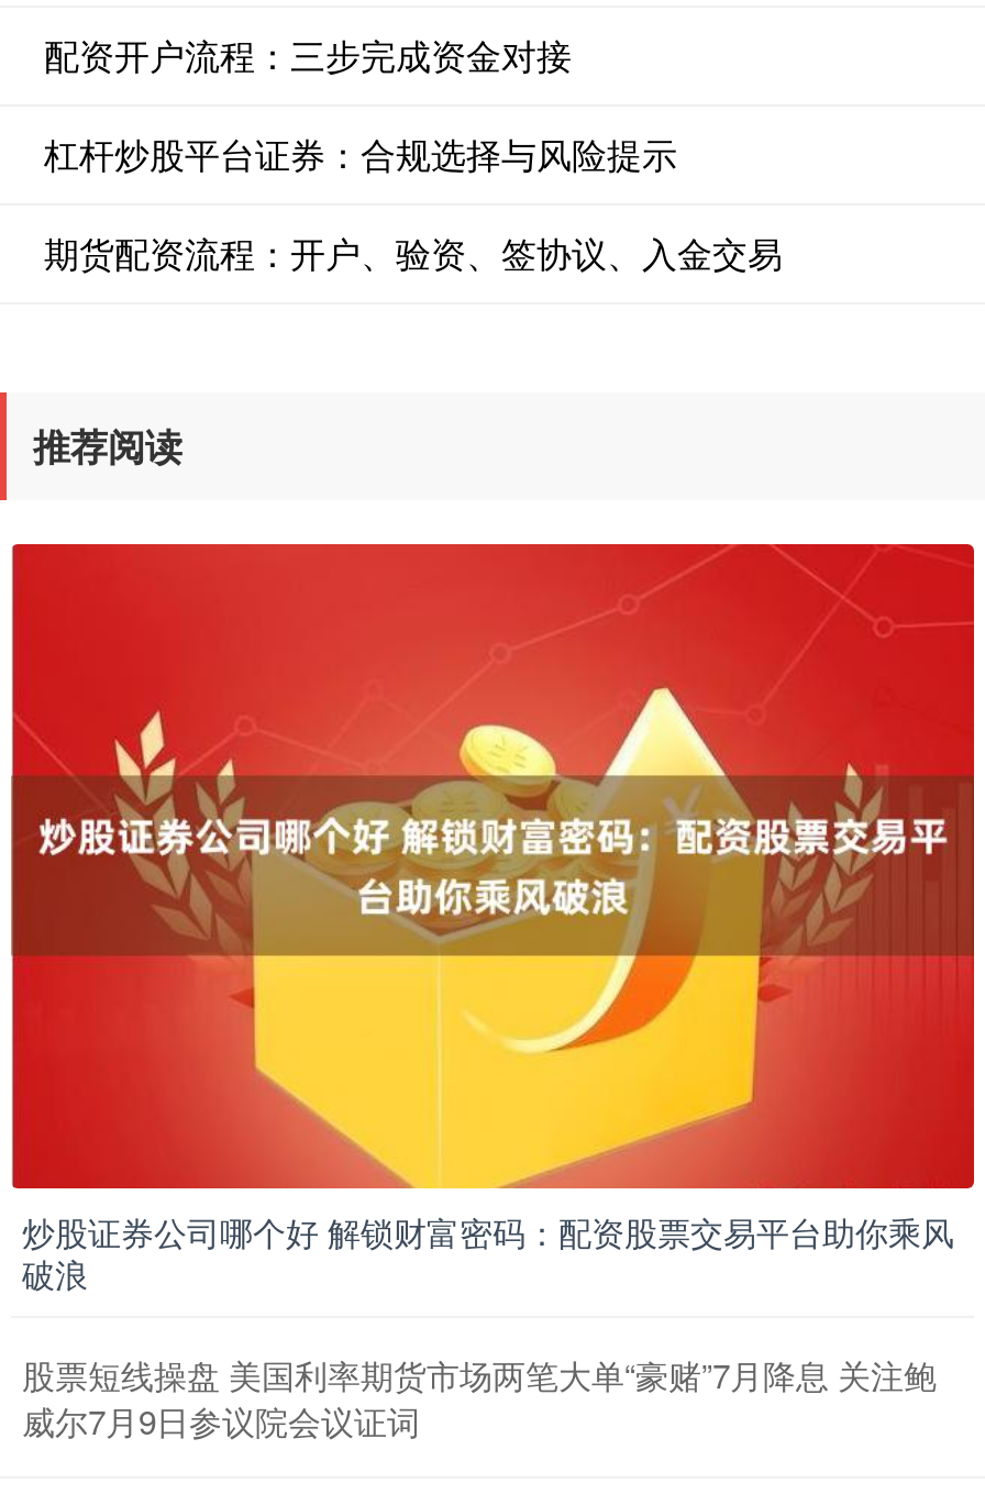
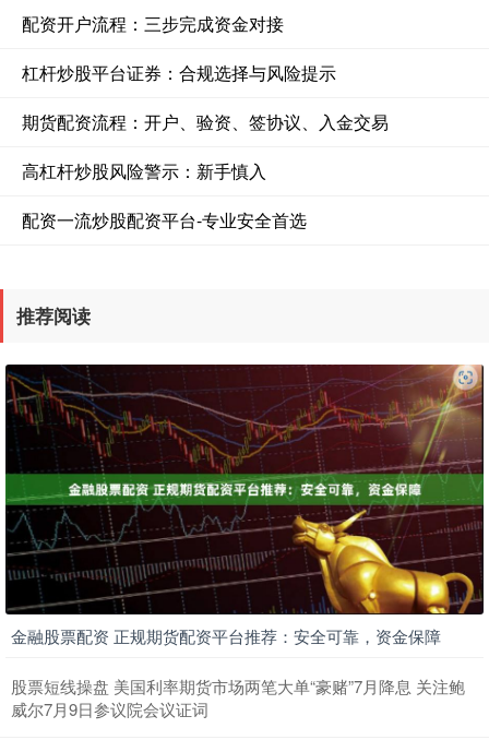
+ 高杠杆炒股风险警示：新手慎入
+ 配资一流炒股配资平台-专业安全首选

moved down: 推荐阅读

- [image]
- 炒股证券公司哪个好 解锁财富密码：配资股票交易平台助你乘风
- 破浪
+ [image]
+ 金融股票配资 正规期货配资平台推荐：安全可靠，资金保障
